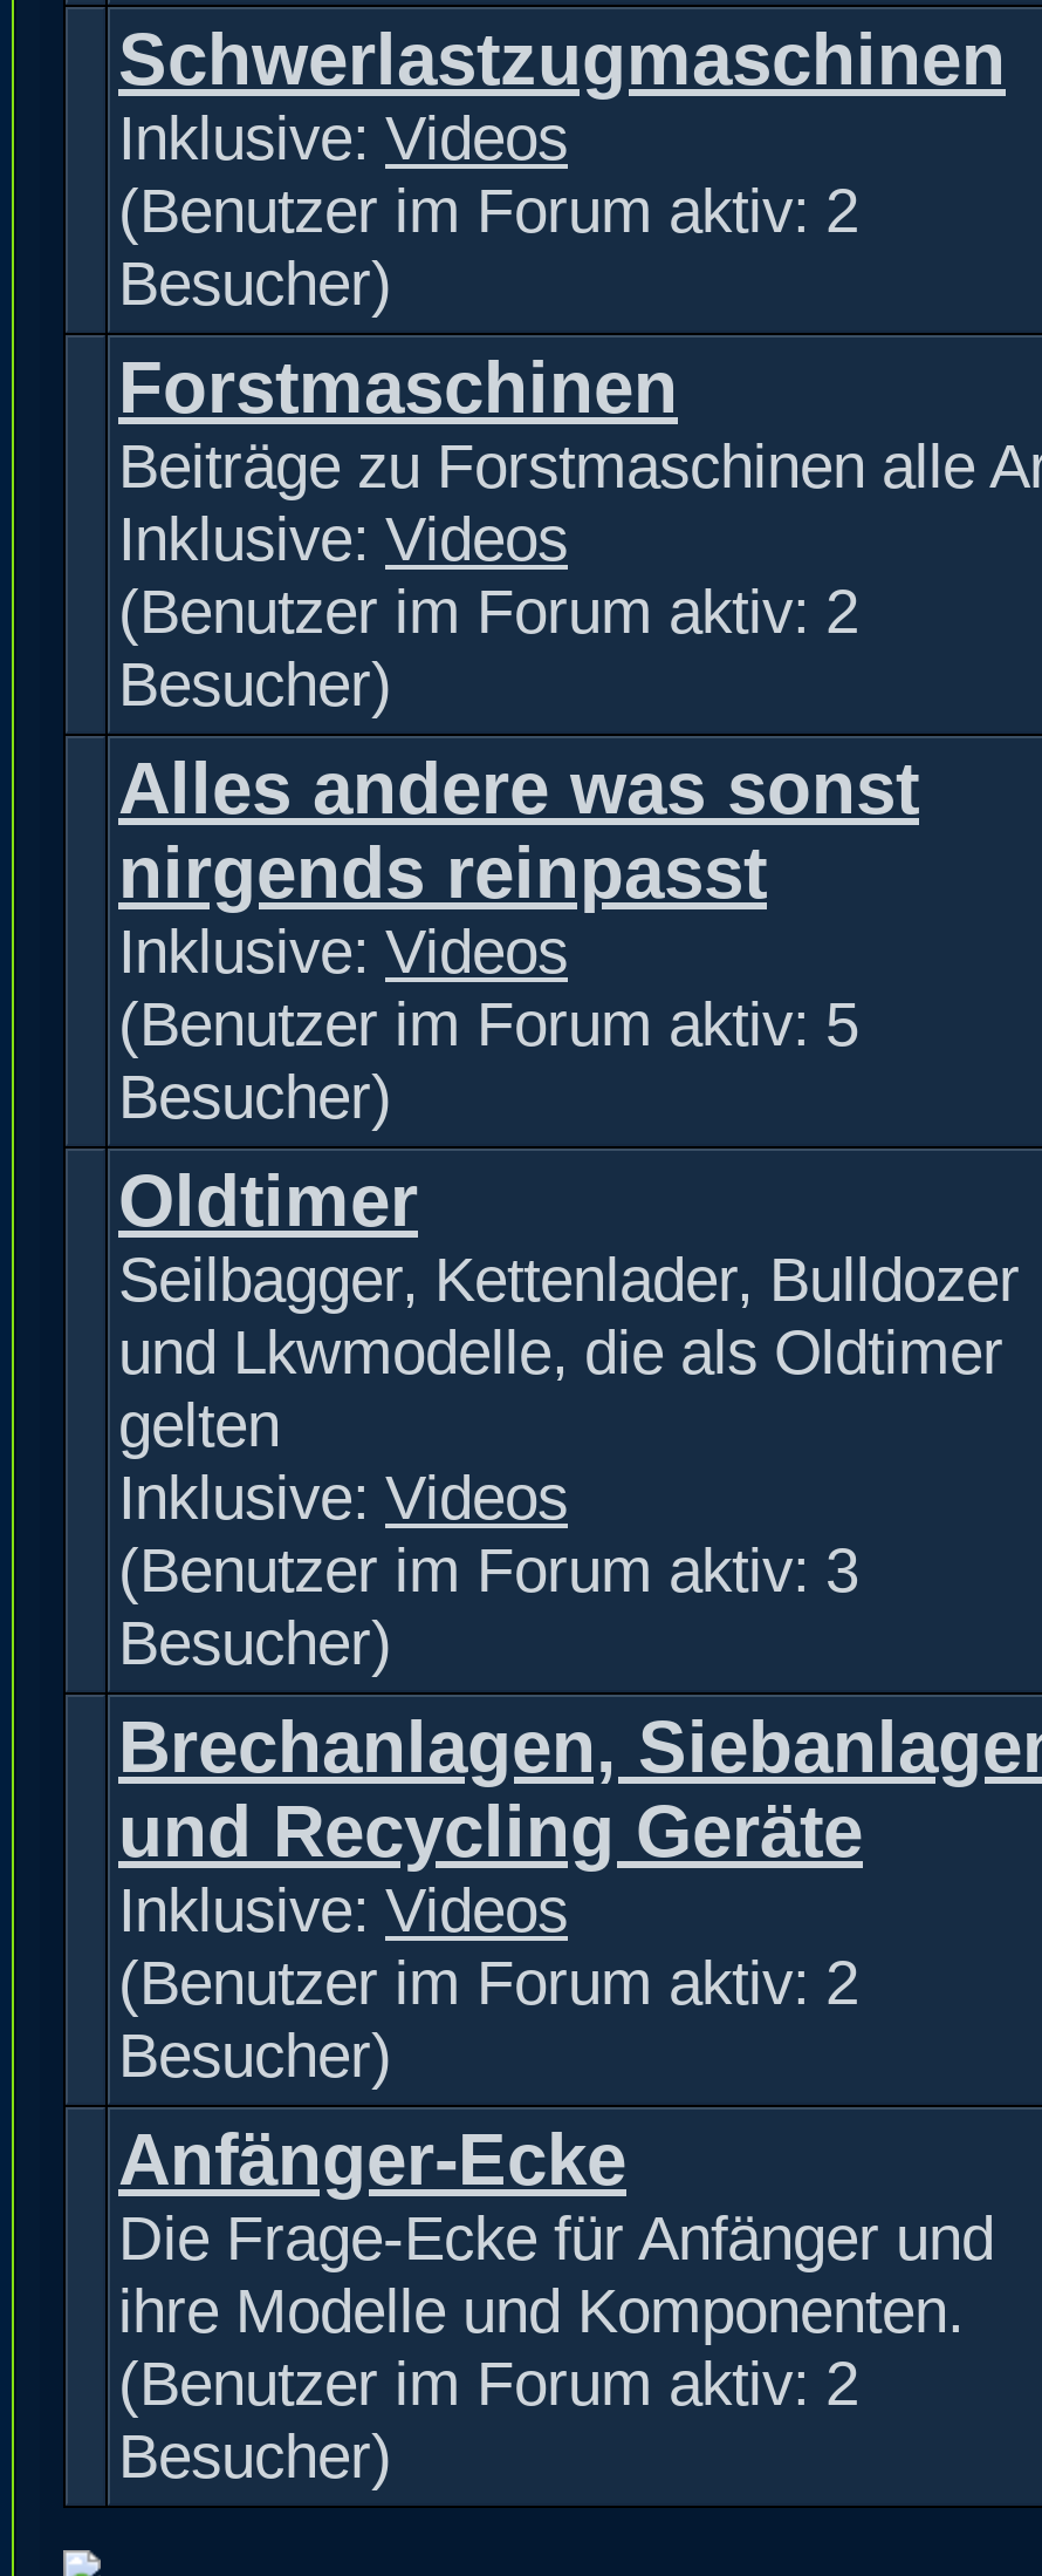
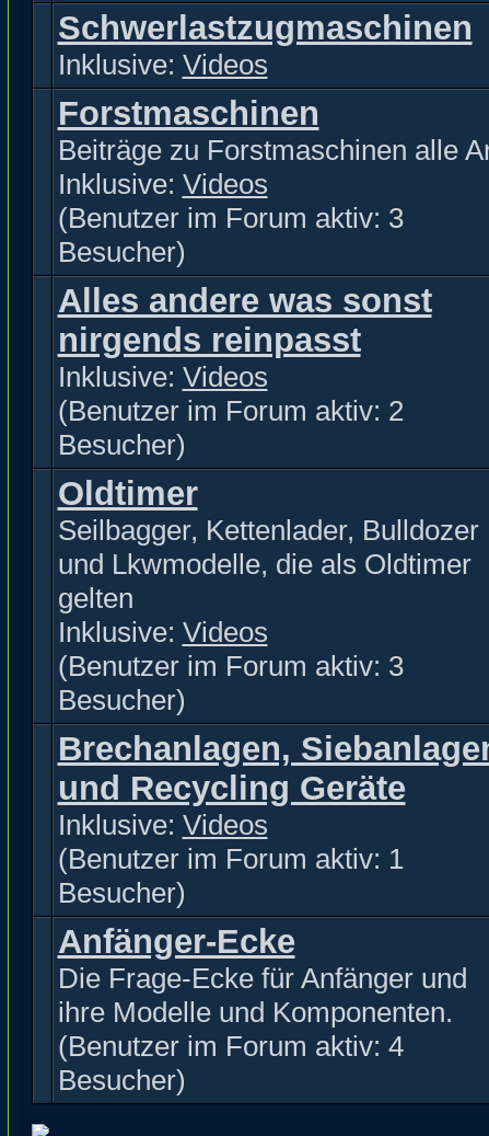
- (Benutzer im Forum aktiv: 2
- Besucher)

- (Benutzer im Forum aktiv: 2
+ (Benutzer im Forum aktiv: 3

- (Benutzer im Forum aktiv: 5
+ (Benutzer im Forum aktiv: 2

- (Benutzer im Forum aktiv: 2
+ (Benutzer im Forum aktiv: 1

- (Benutzer im Forum aktiv: 2
+ (Benutzer im Forum aktiv: 4
